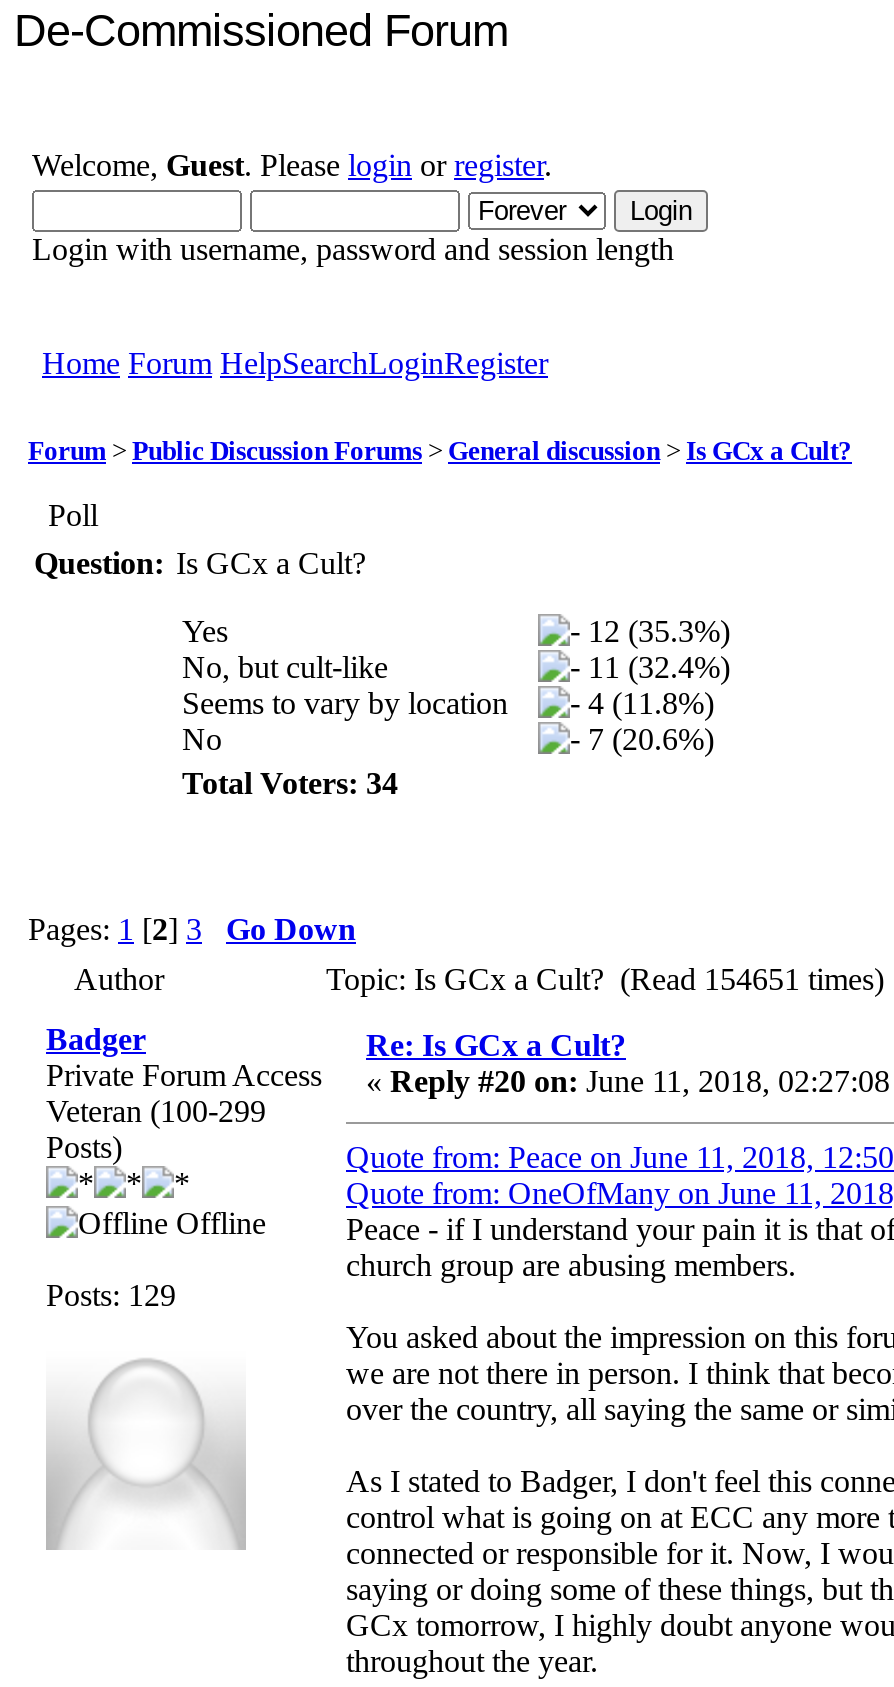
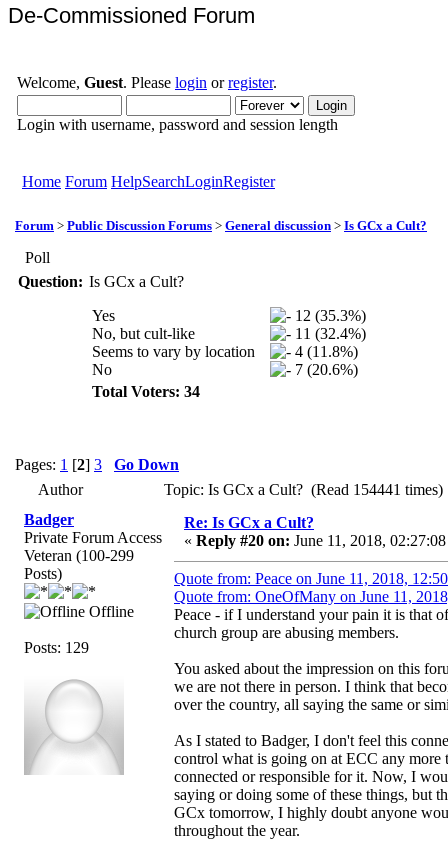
- Topic: Is GCx a Cult? (Read 154651 times)
+ Topic: Is GCx a Cult? (Read 154441 times)
